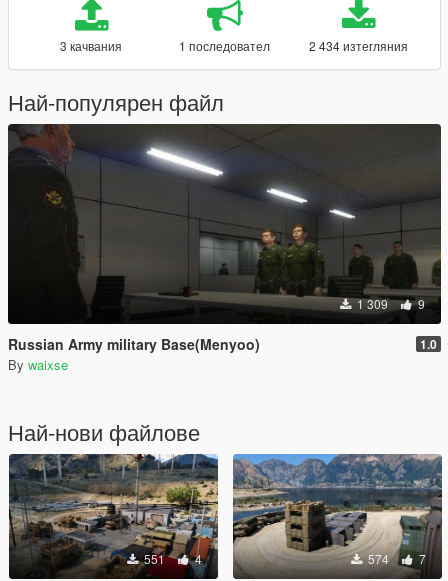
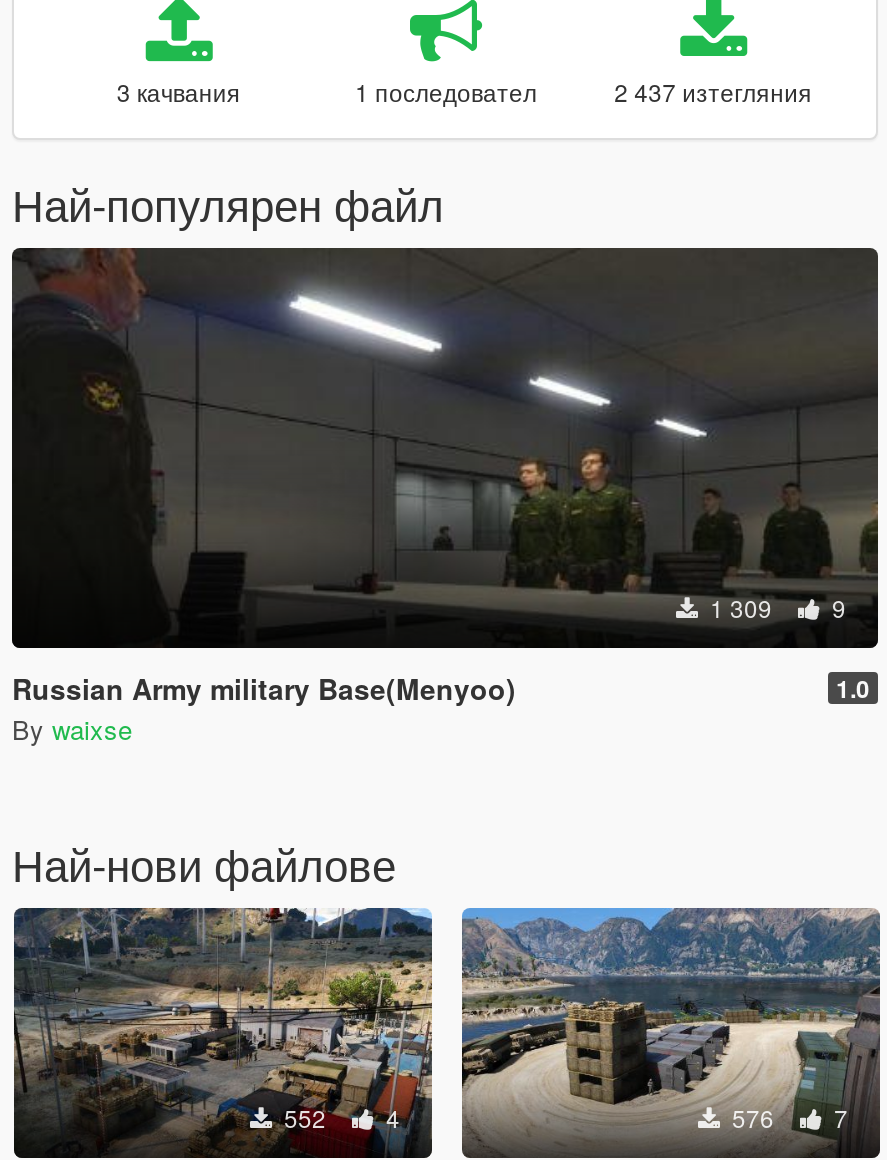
- 2 434 изтегляния
+ 2 437 изтегляния

- 551 4
+ 552 4

- 574 7
+ 576 7
